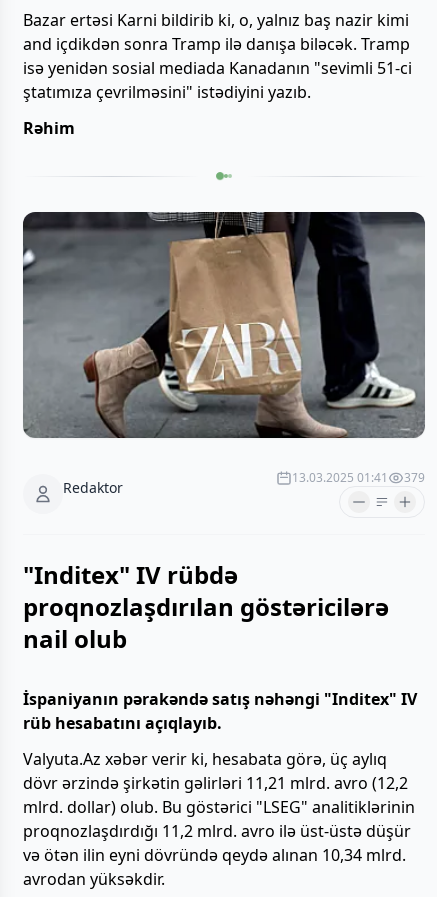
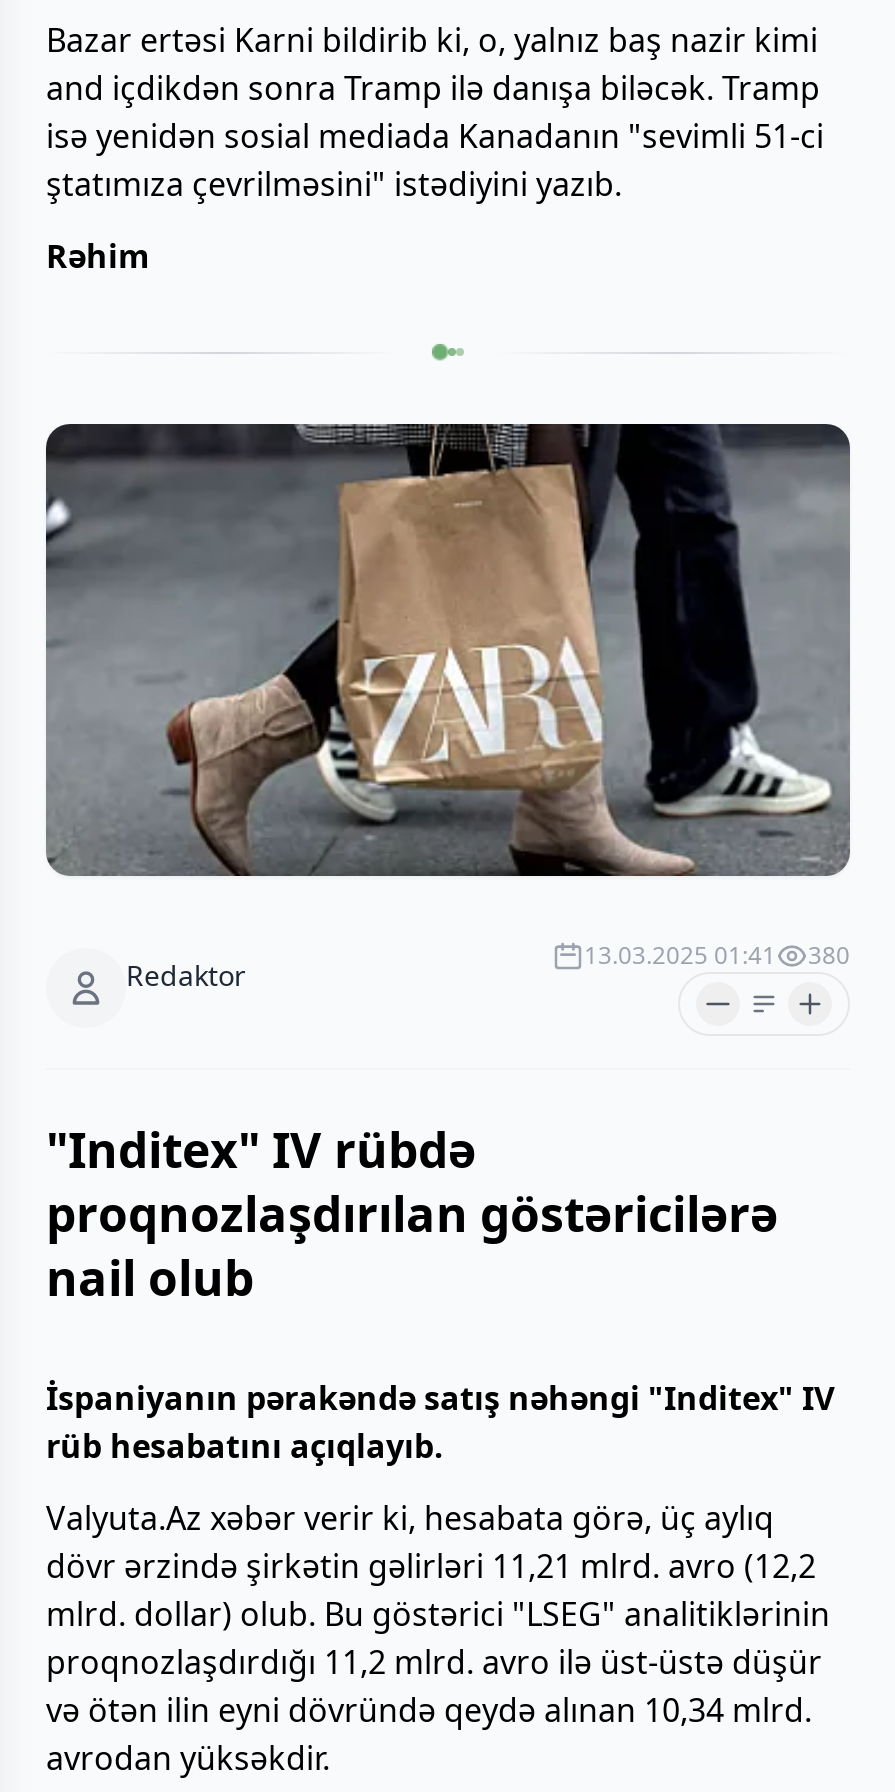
- 13.03.2025 01:41 379
+ 13.03.2025 01:41 380
